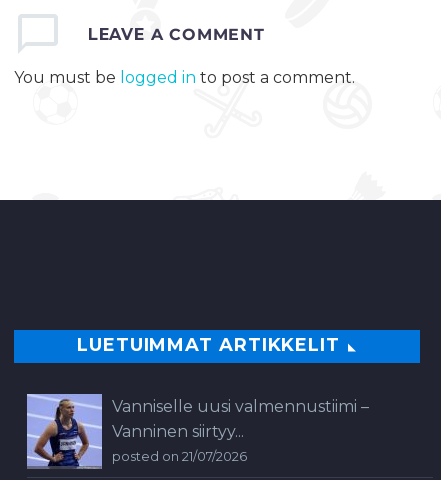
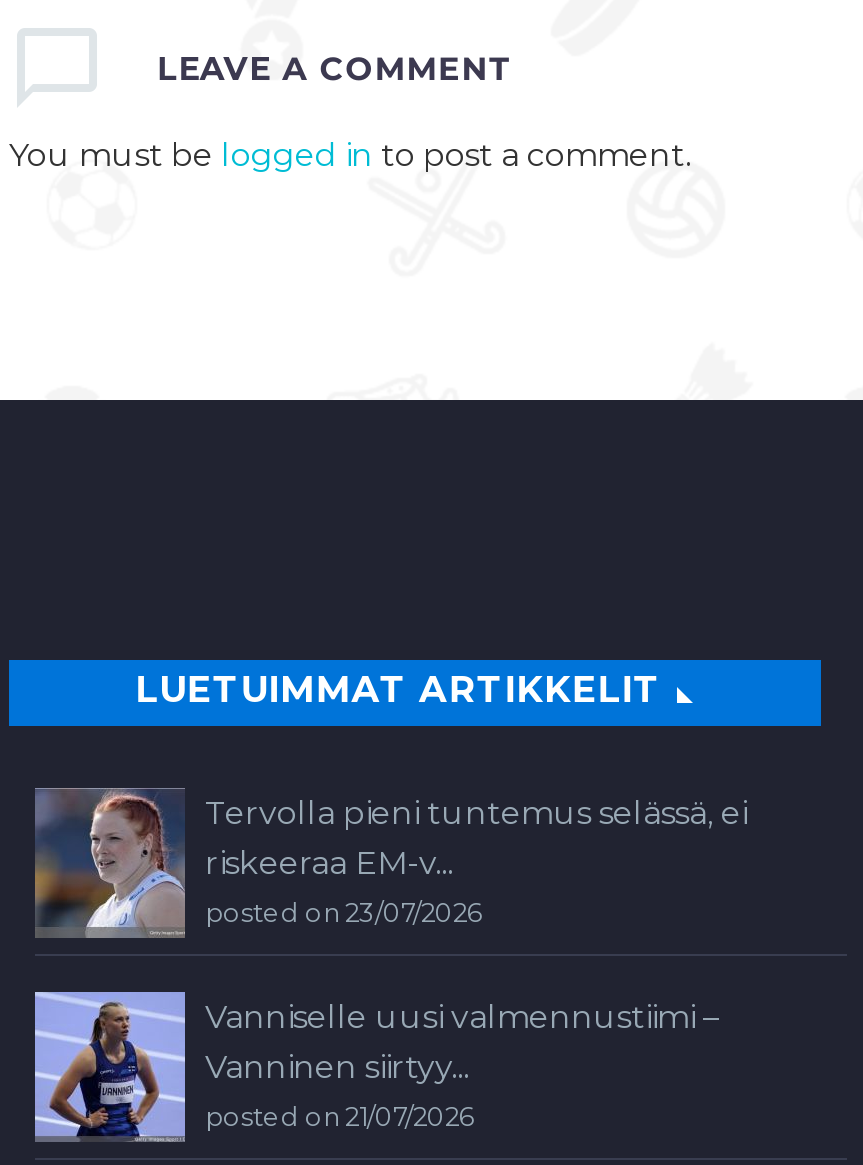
+ [image]
+ Tervolla pieni tuntemus selässä, ei
+ riskeeraa EM-v...
+ posted on 23/07/2026
